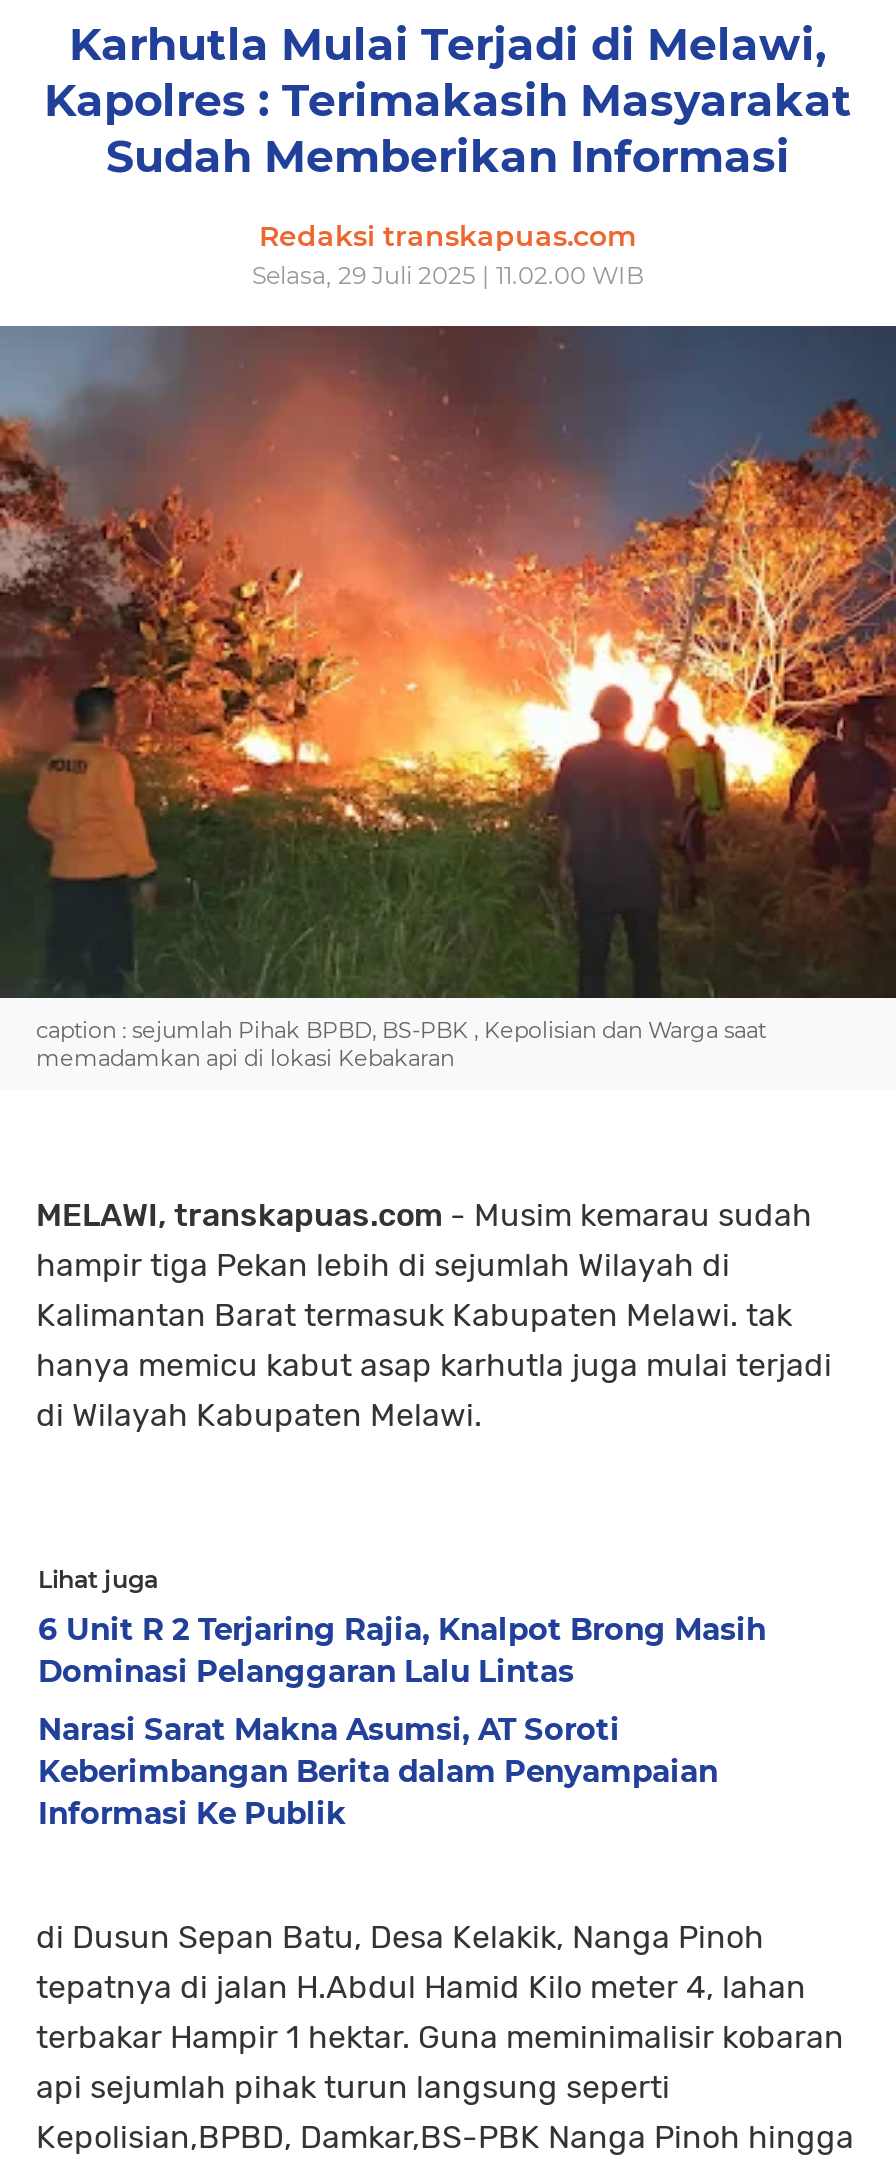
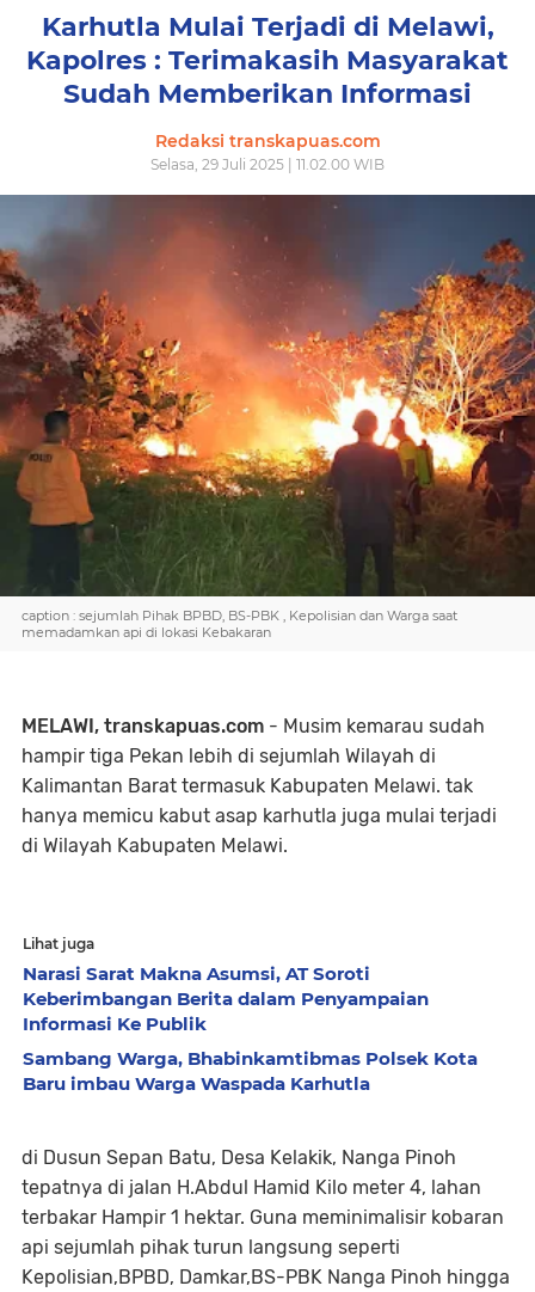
- 6 Unit R 2 Terjaring Rajia, Knalpot Brong Masih
- Dominasi Pelanggaran Lalu Lintas

moved up: Narasi Sarat Makna Asumsi, AT Soroti | Keberimbangan Berita dalam Penyampaian | Informasi Ke Publik

+ Sambang Warga, Bhabinkamtibmas Polsek Kota
+ Baru imbau Warga Waspada Karhutla
